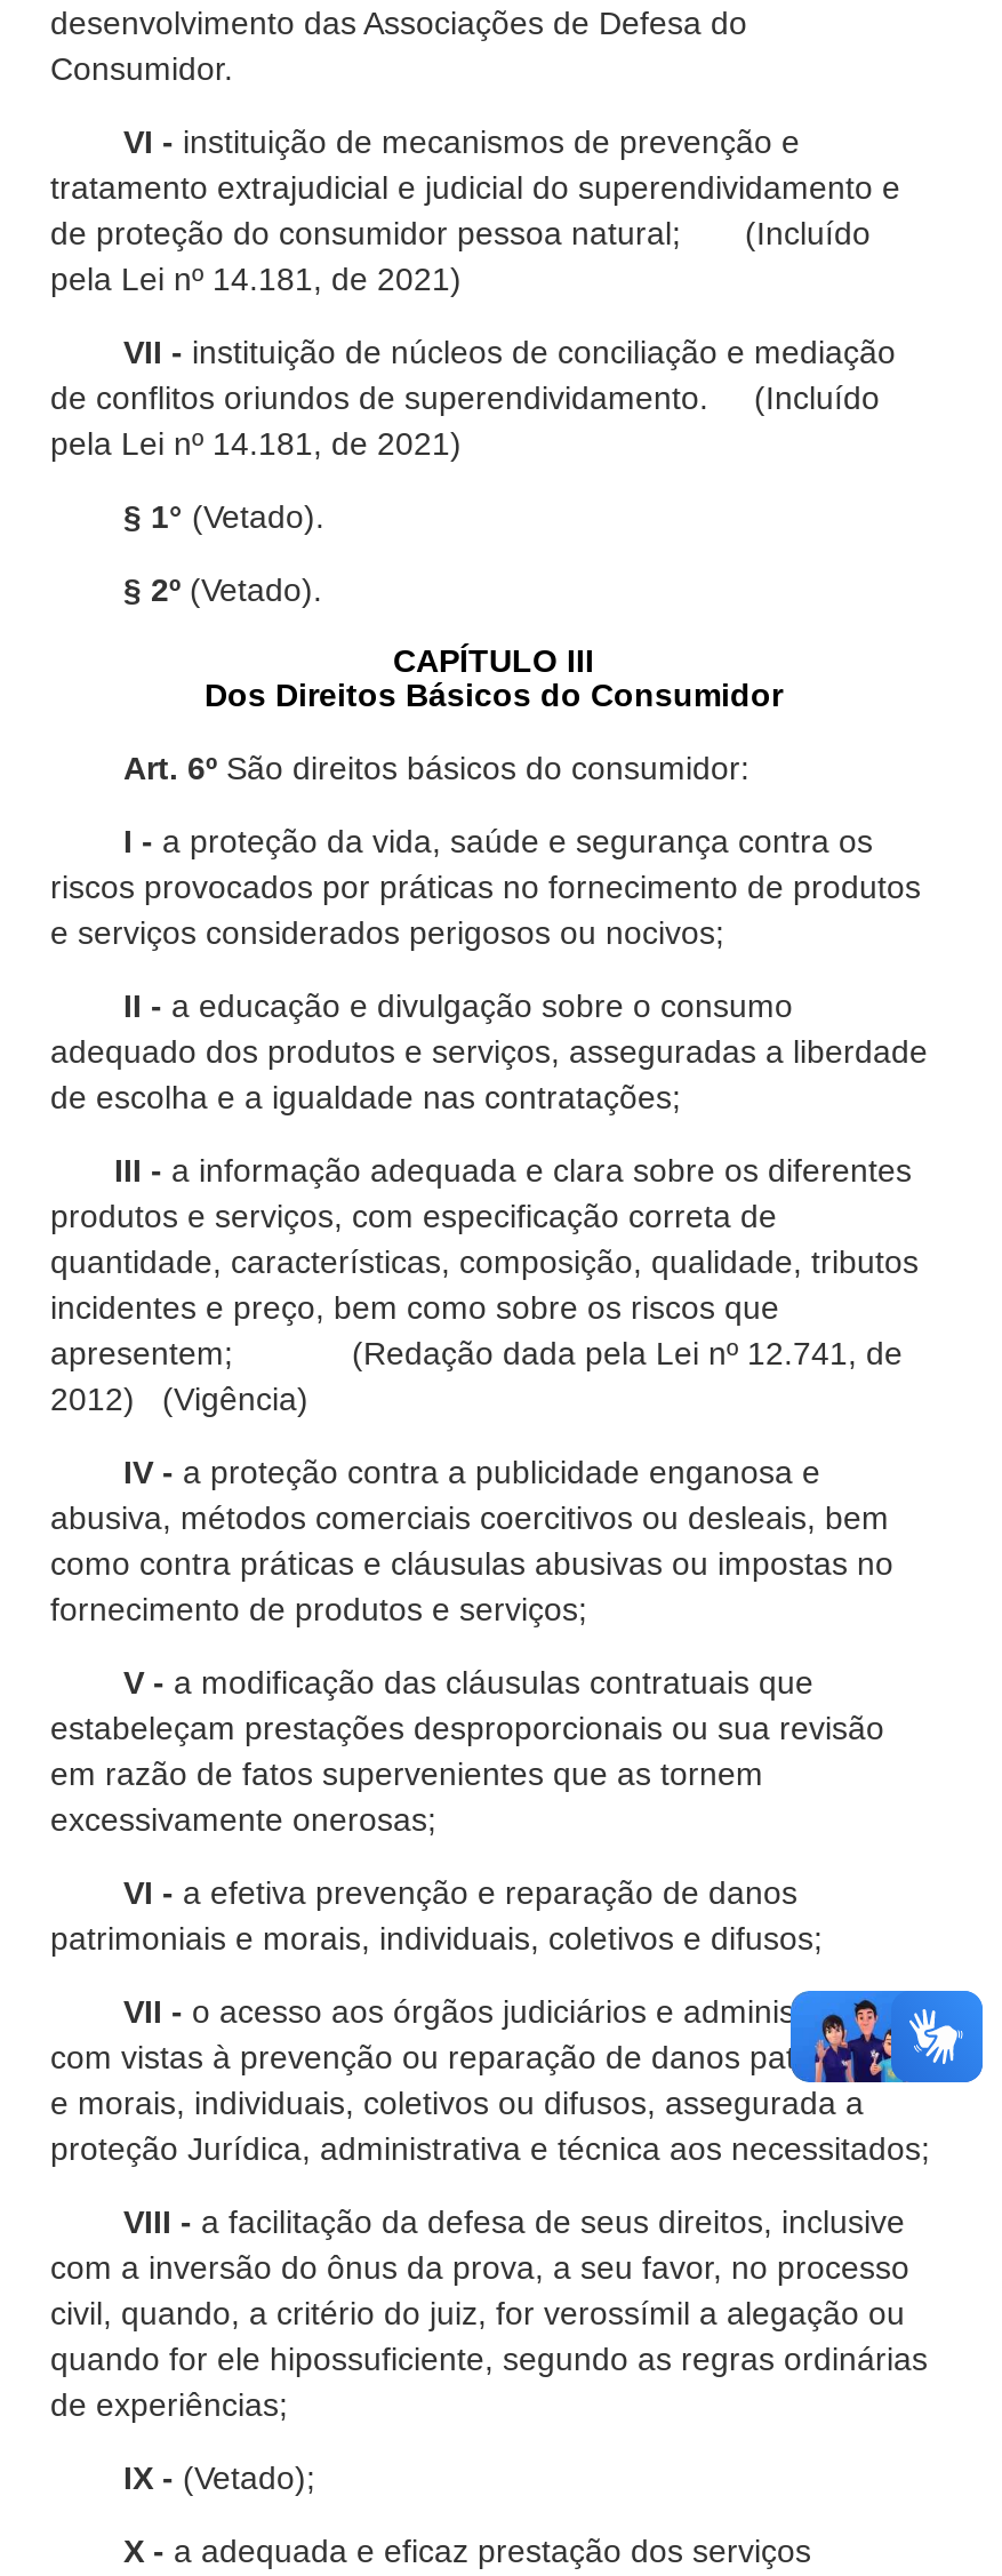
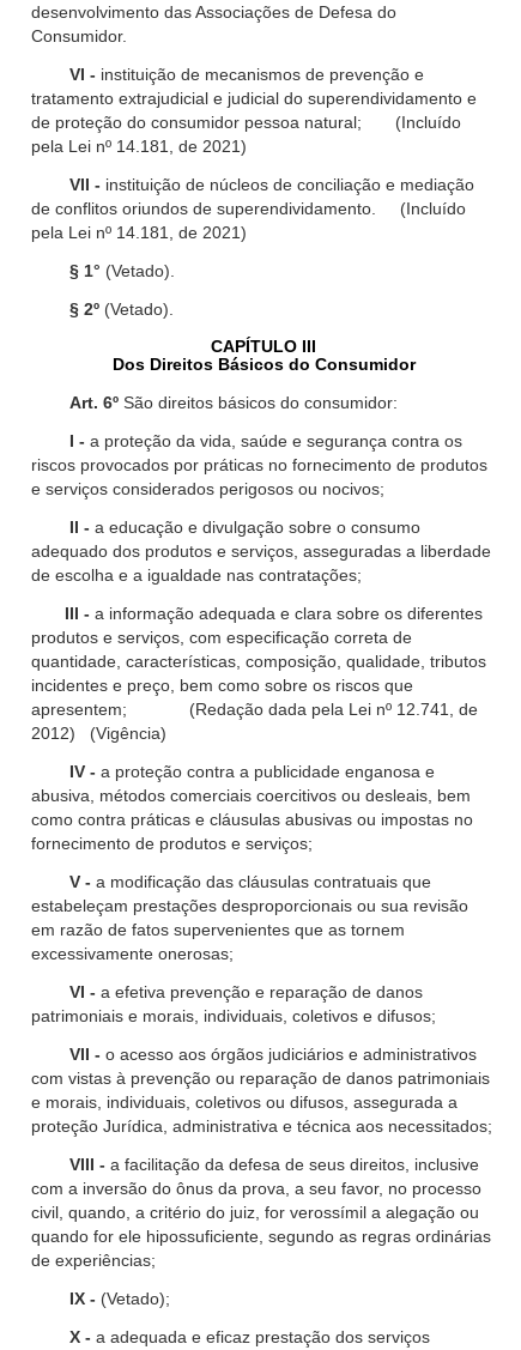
- [image]
